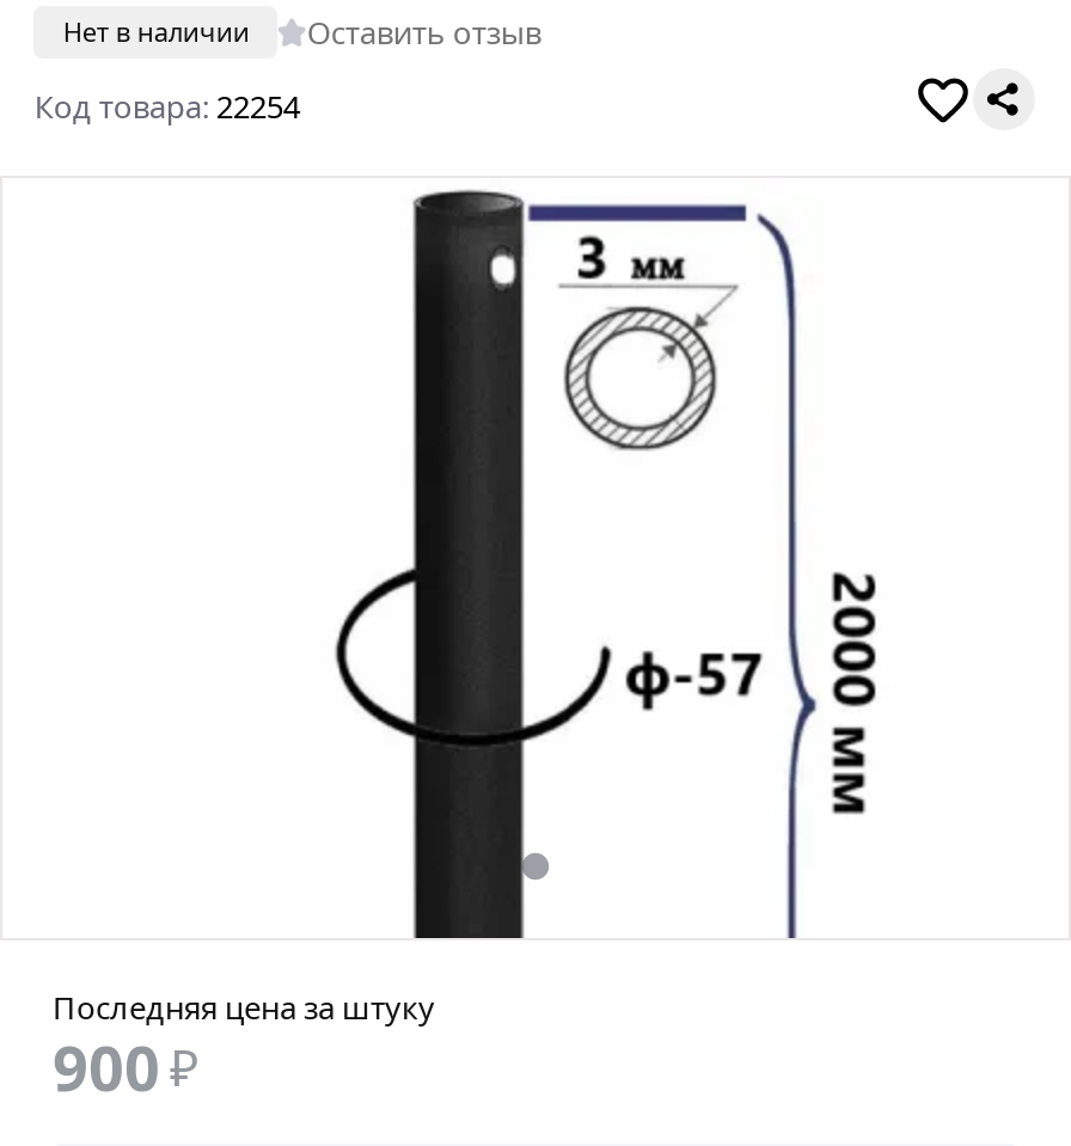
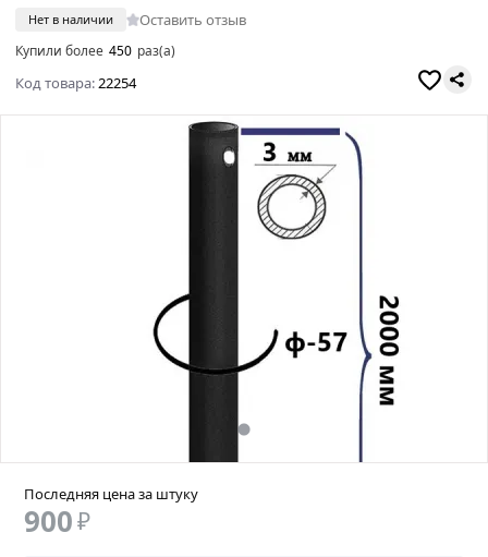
+ Купили более 450 раз(а)
